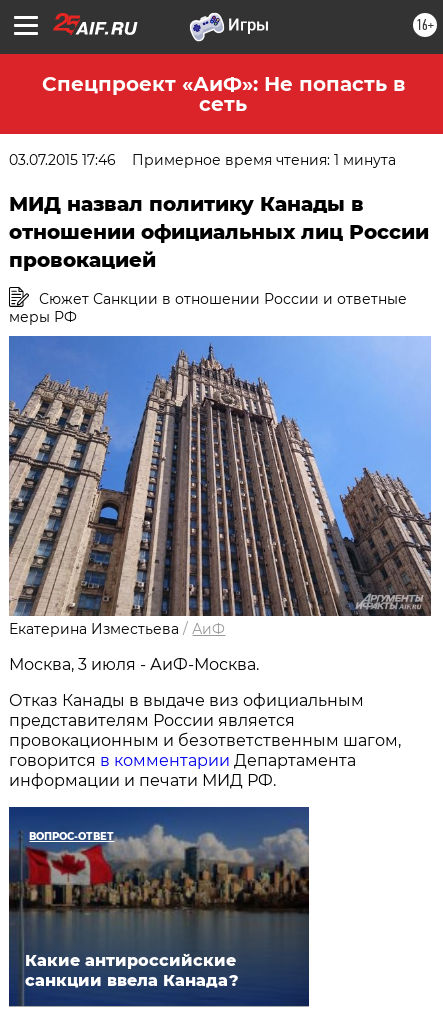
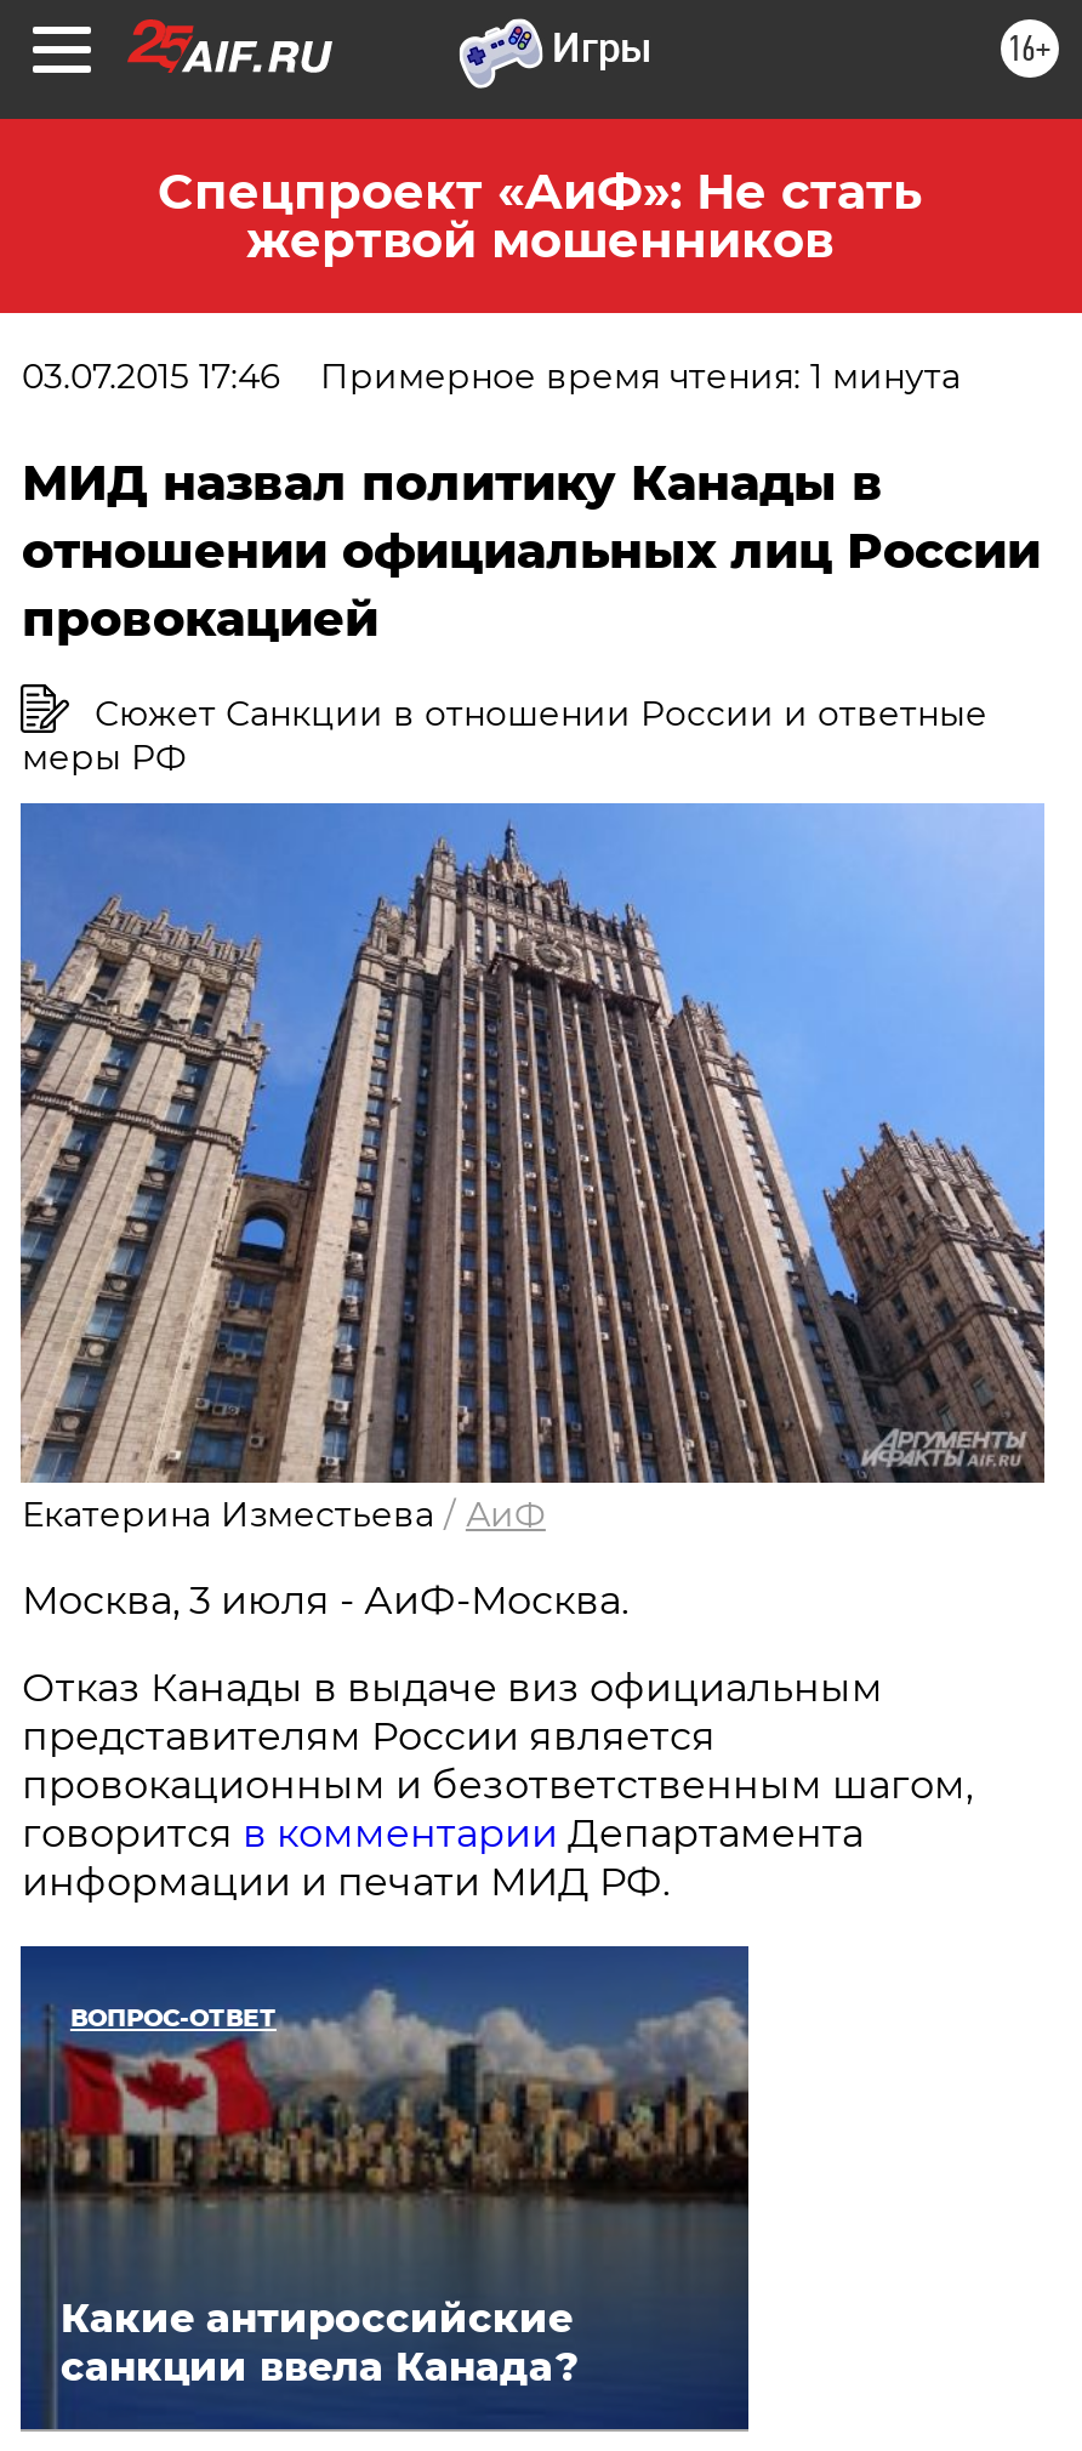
- Спецпроект «АиФ»: Не попасть в
- сеть
+ Спецпроект «АиФ»: Не стать
+ жертвой мошенников
